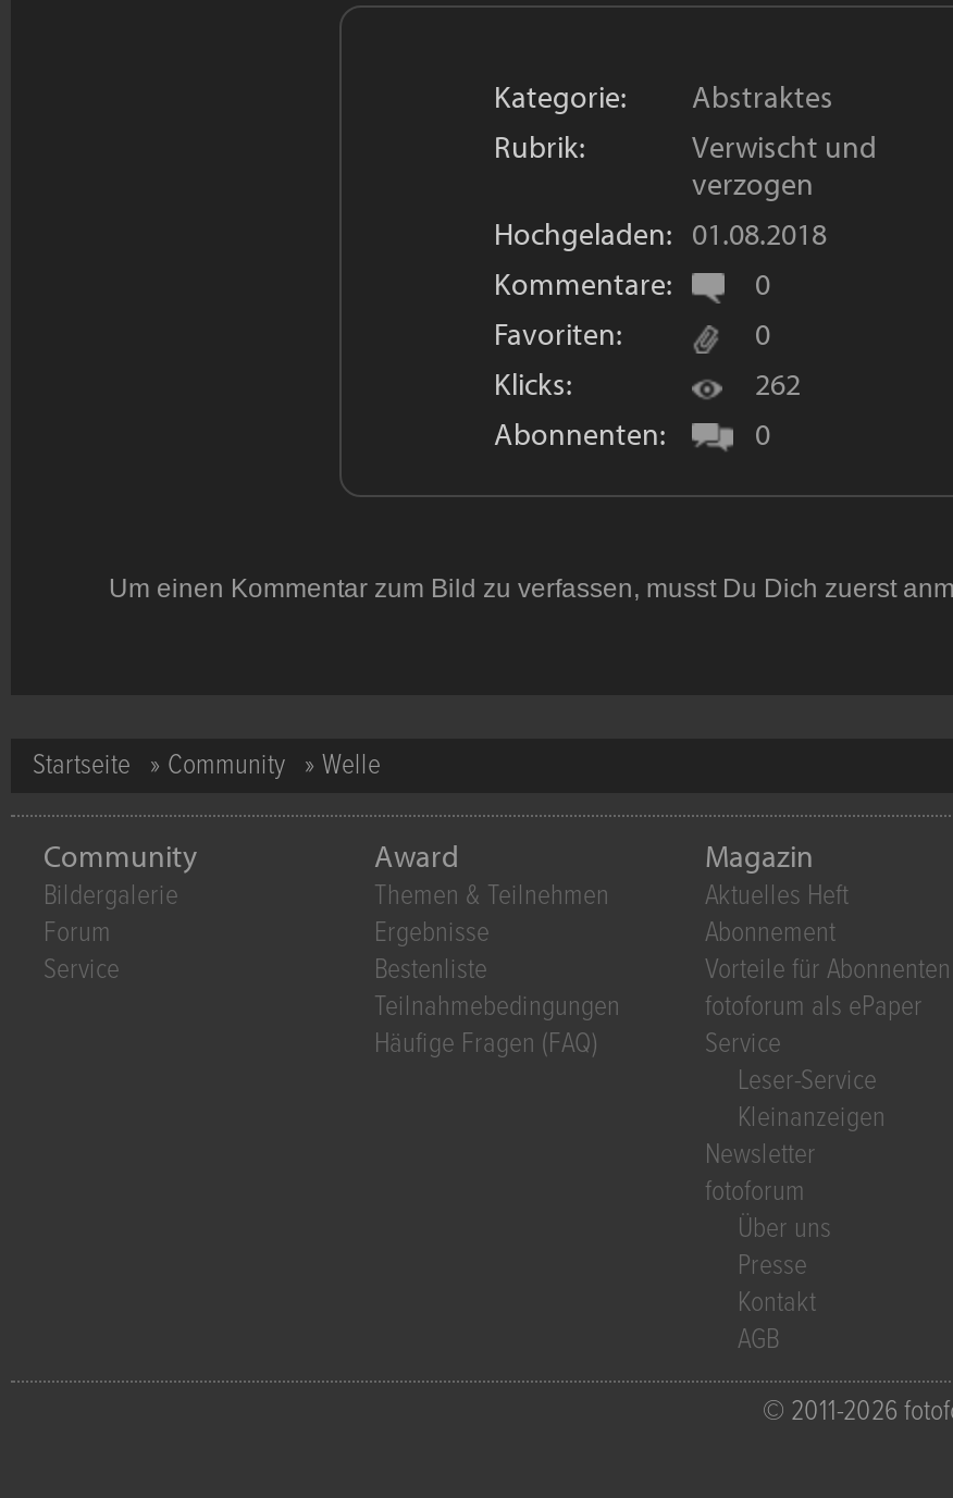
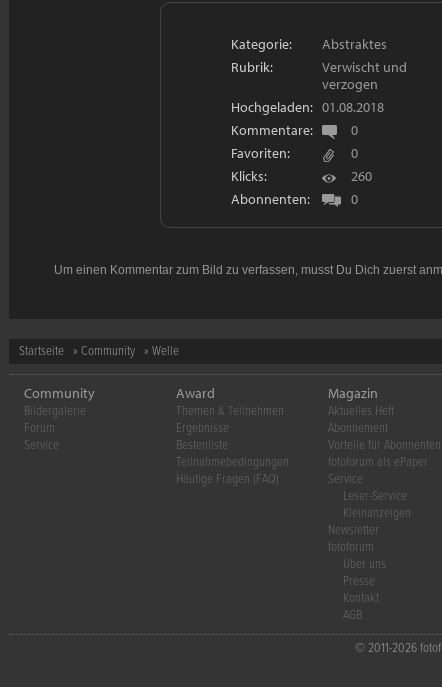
- 262
+ 260
